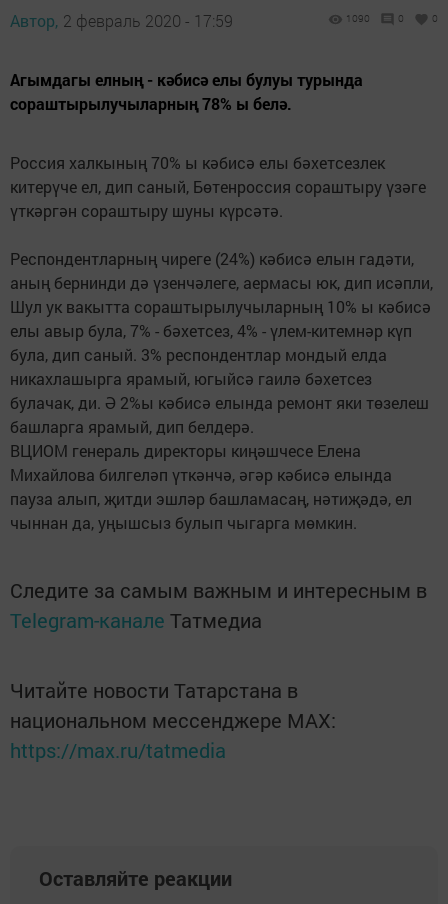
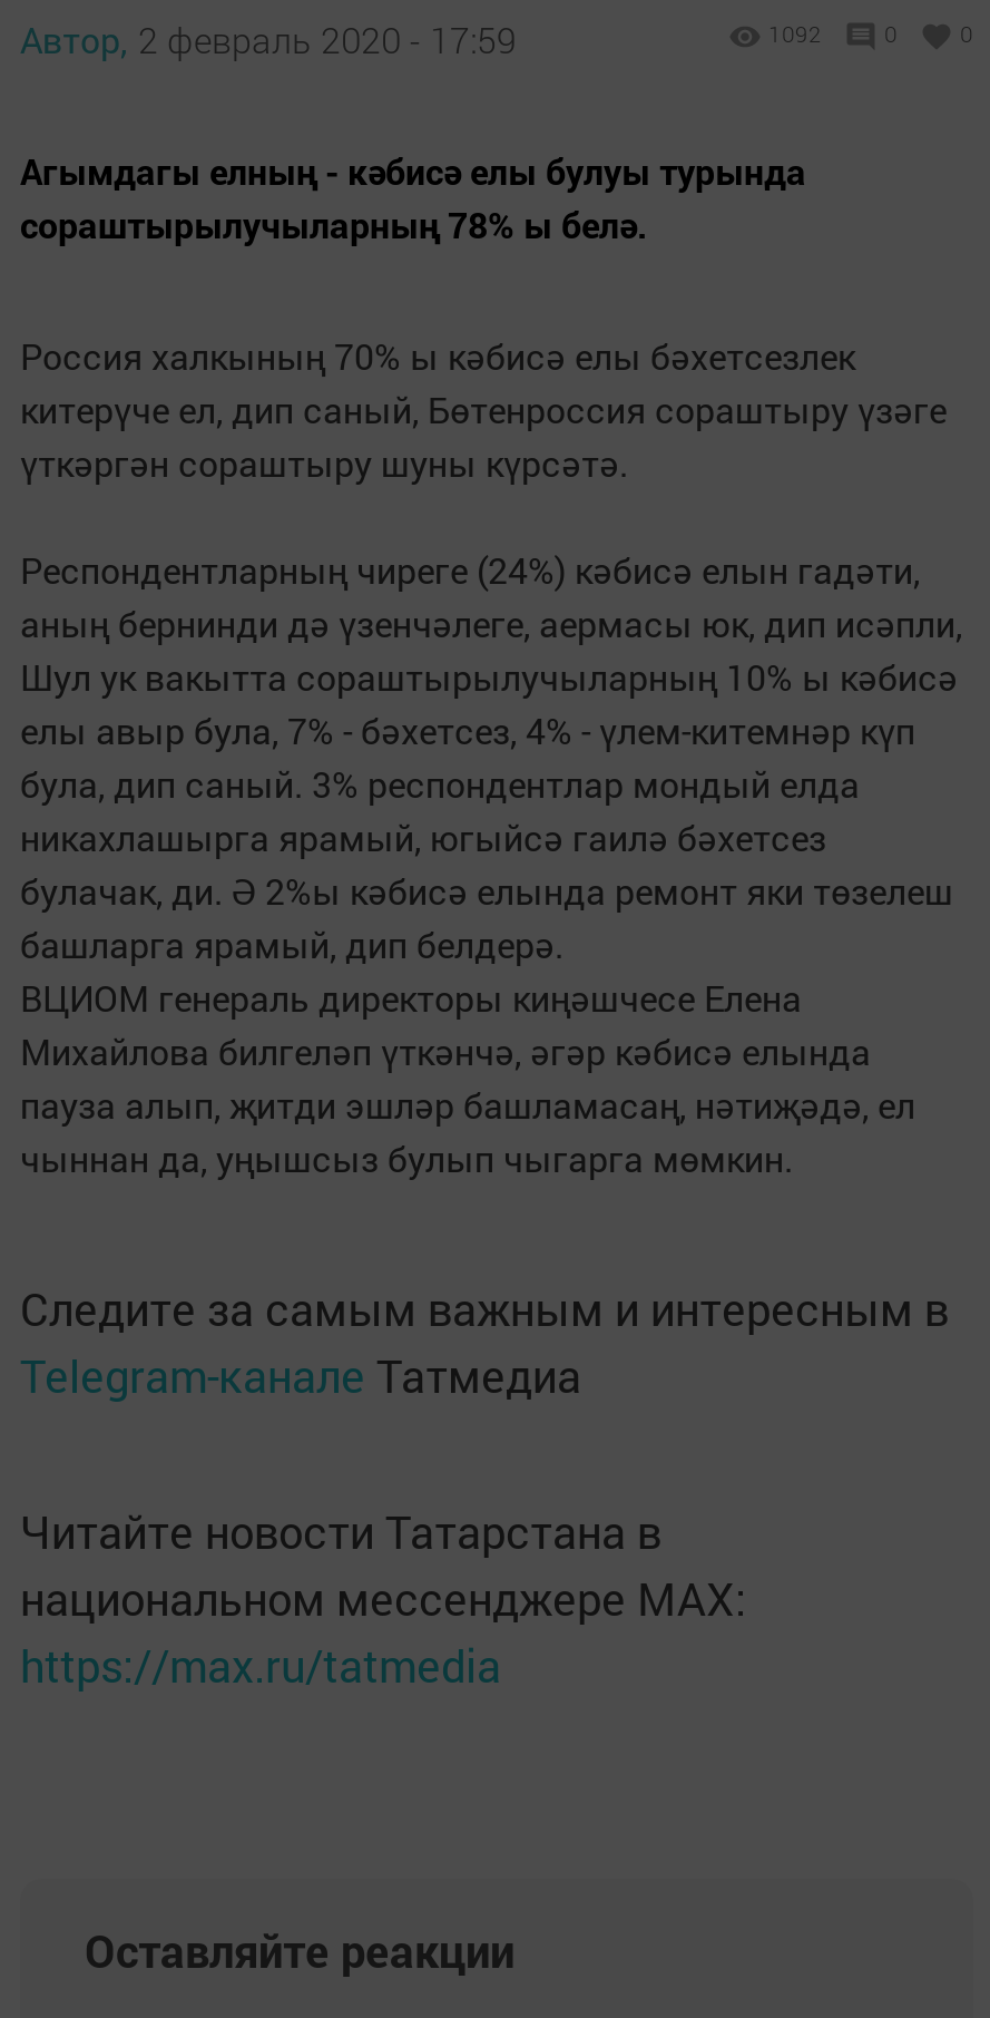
- 1090
+ 1092
